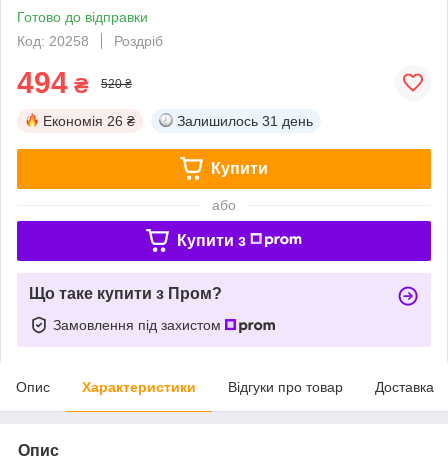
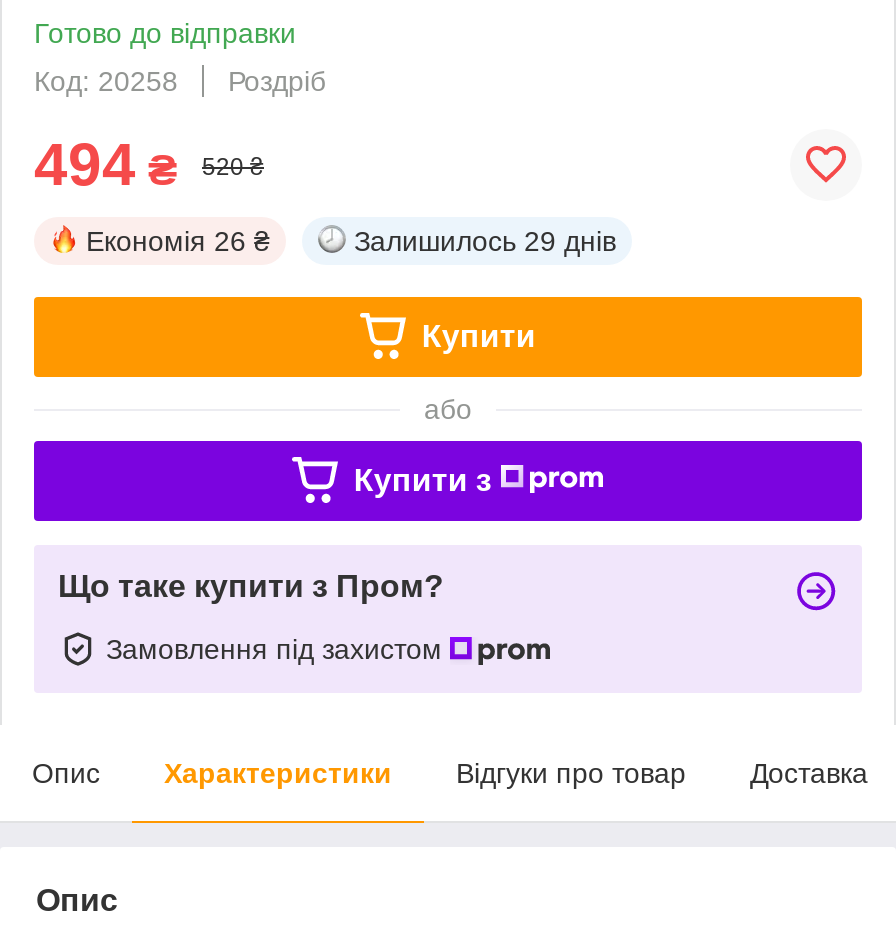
- Залишилось 31 день
+ Залишилось 29 днів
